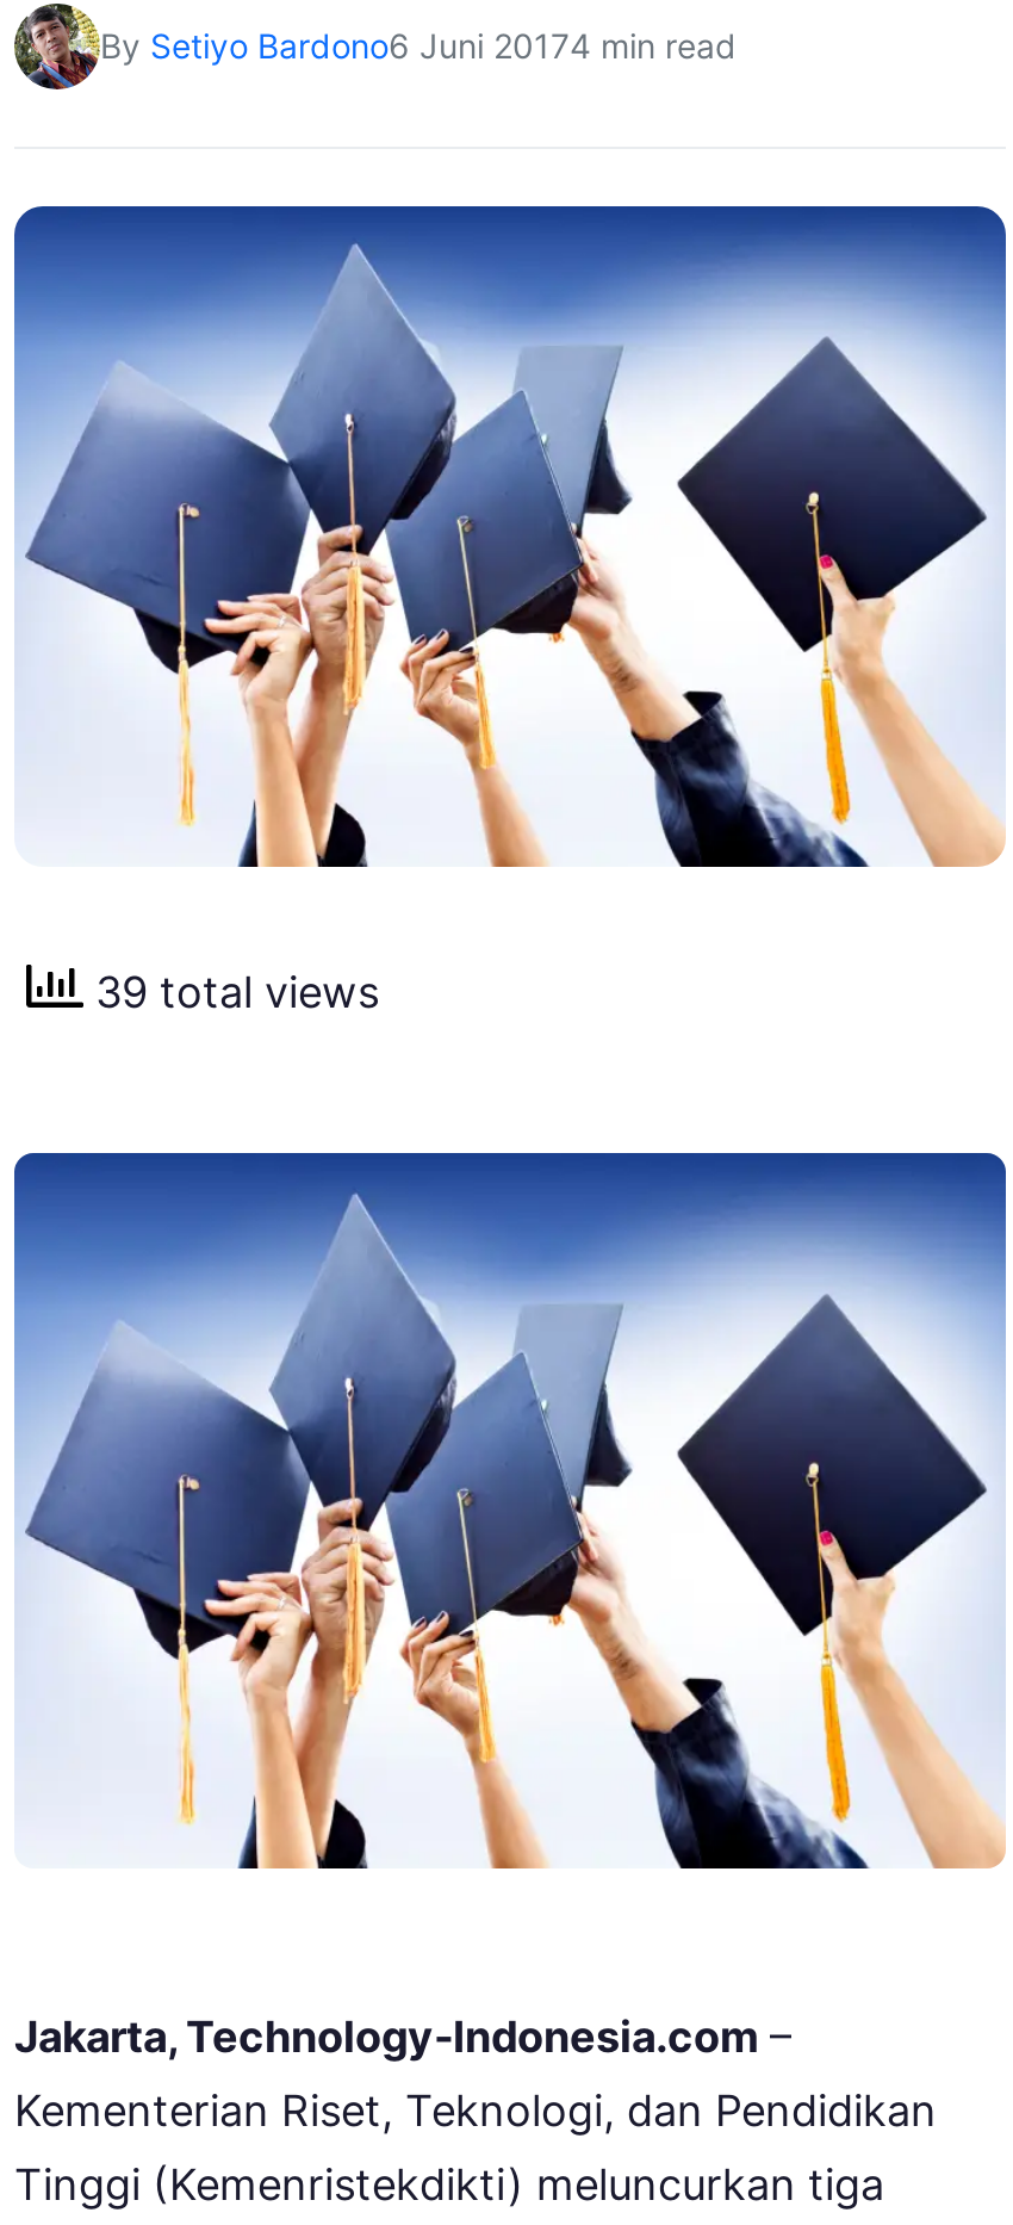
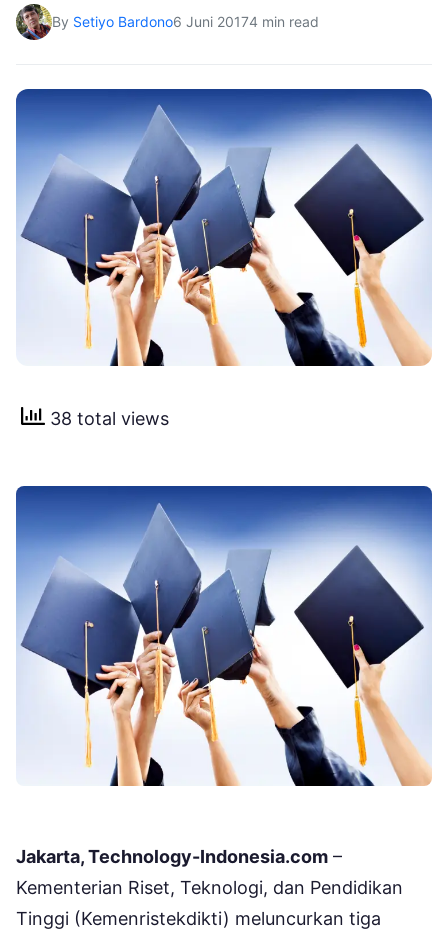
- 39 total views
+ 38 total views
